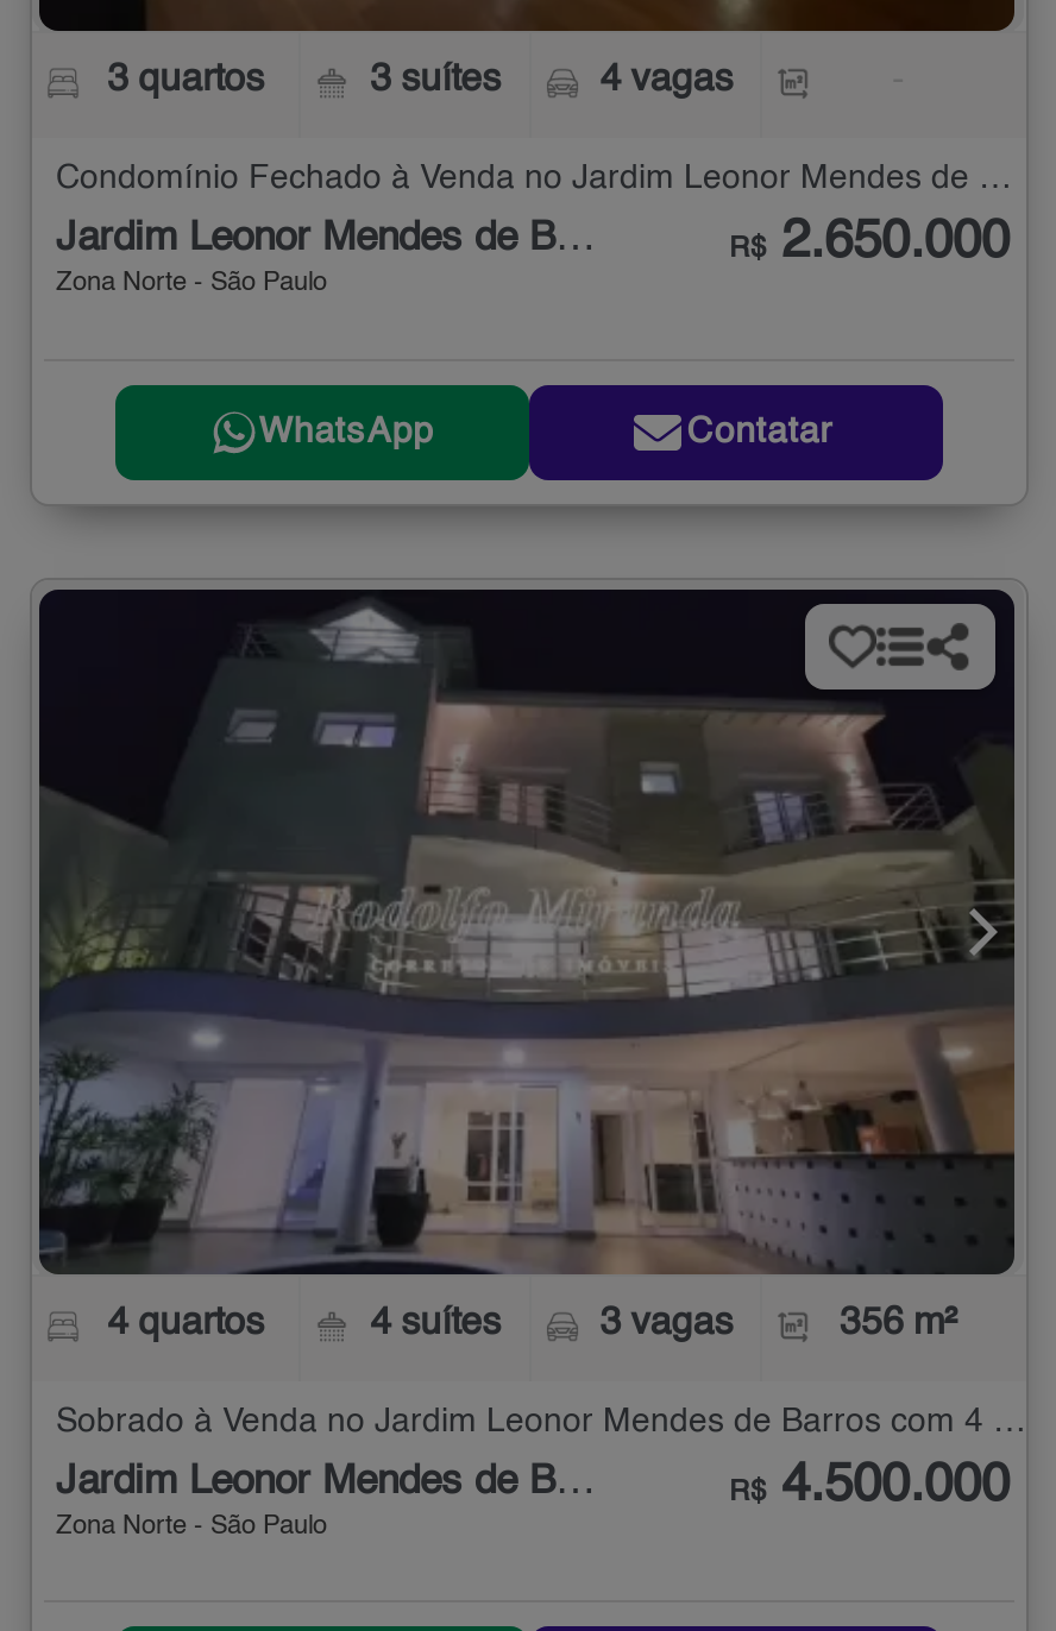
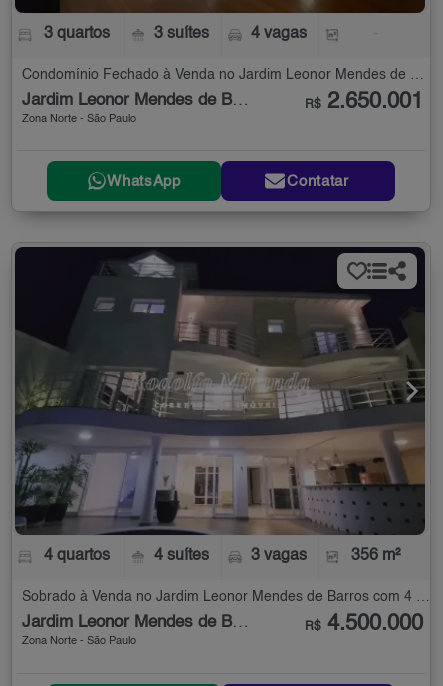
- R$2.650.000
+ R$2.650.001
